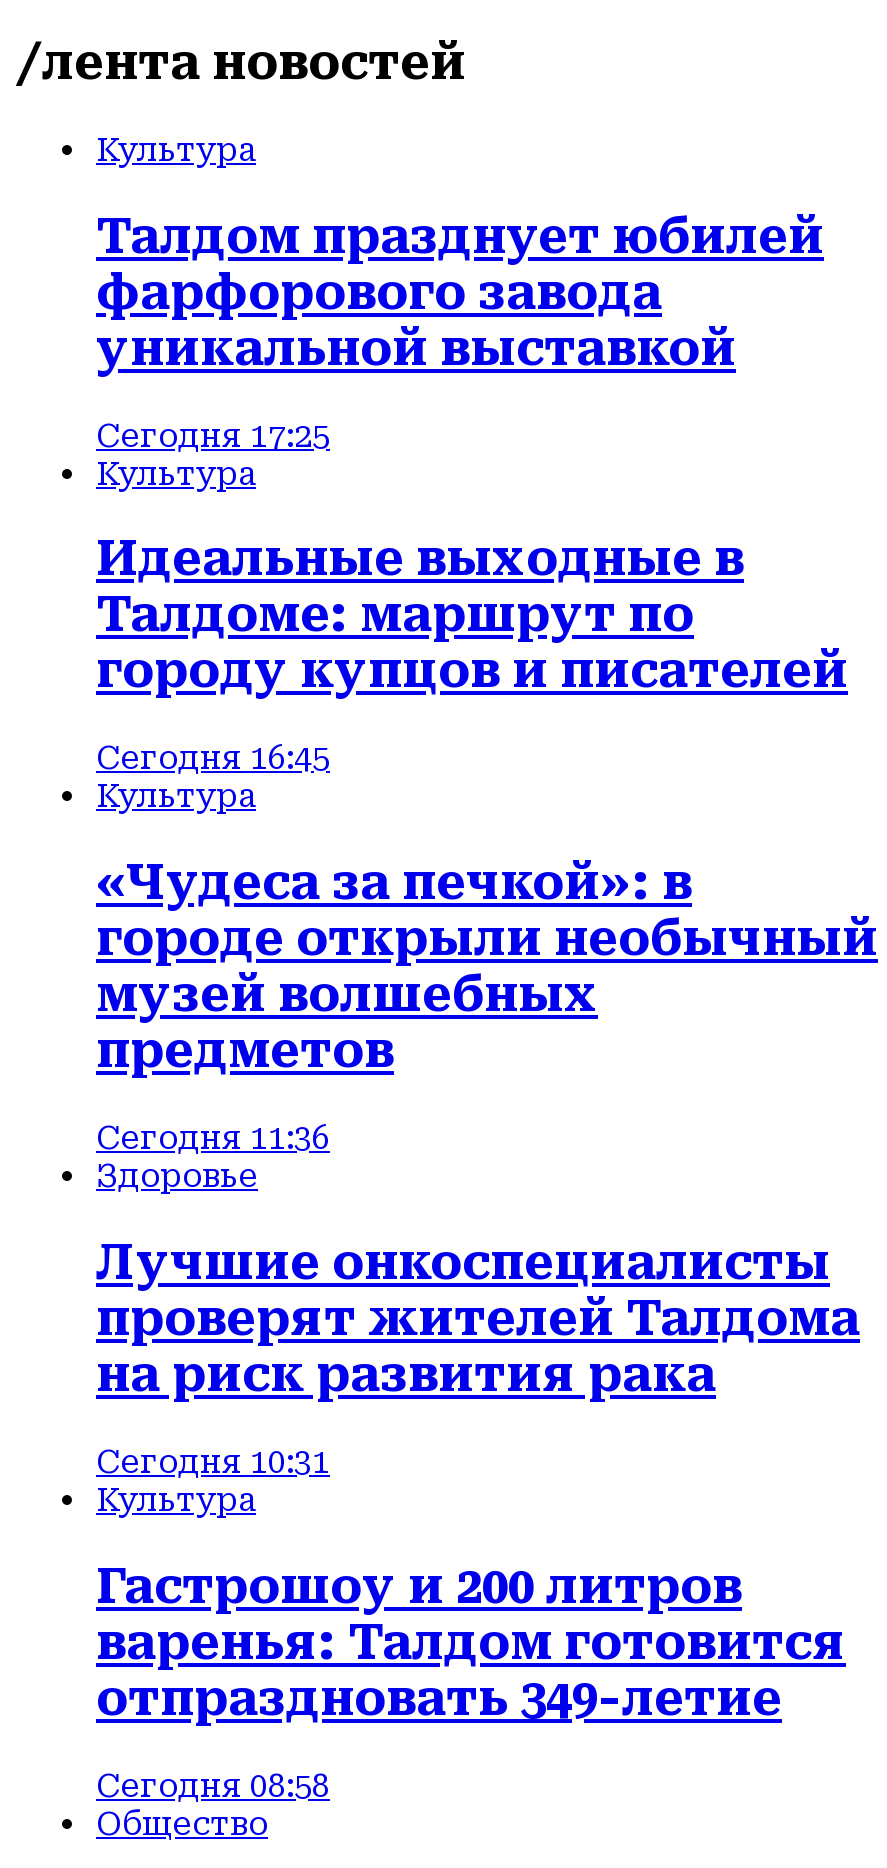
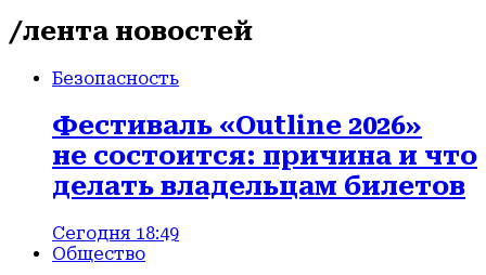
- Культура
- Талдом празднует юбилей
- фарфорового завода
- уникальной выставкой
- Сегодня 17:25
- Культура
- Идеальные выходные в
- Талдоме: маршрут по
- городу купцов и писателей
- Сегодня 16:45
- Культура
- «Чудеса за печкой»: в
- городе открыли необычный
- музей волшебных
- предметов
- Сегодня 11:36
- Здоровье
- Лучшие онкоспециалисты
- проверят жителей Талдома
- на риск развития рака
- Сегодня 10:31
- Культура
- Гастрошоу и 200 литров
- варенья: Талдом готовится
- отпраздновать 349-летие
- Сегодня 08:58
+ Безопасность
+ Фестиваль «Outline 2026»
+ не состоится: причина и что
+ делать владельцам билетов
+ Сегодня 18:49
